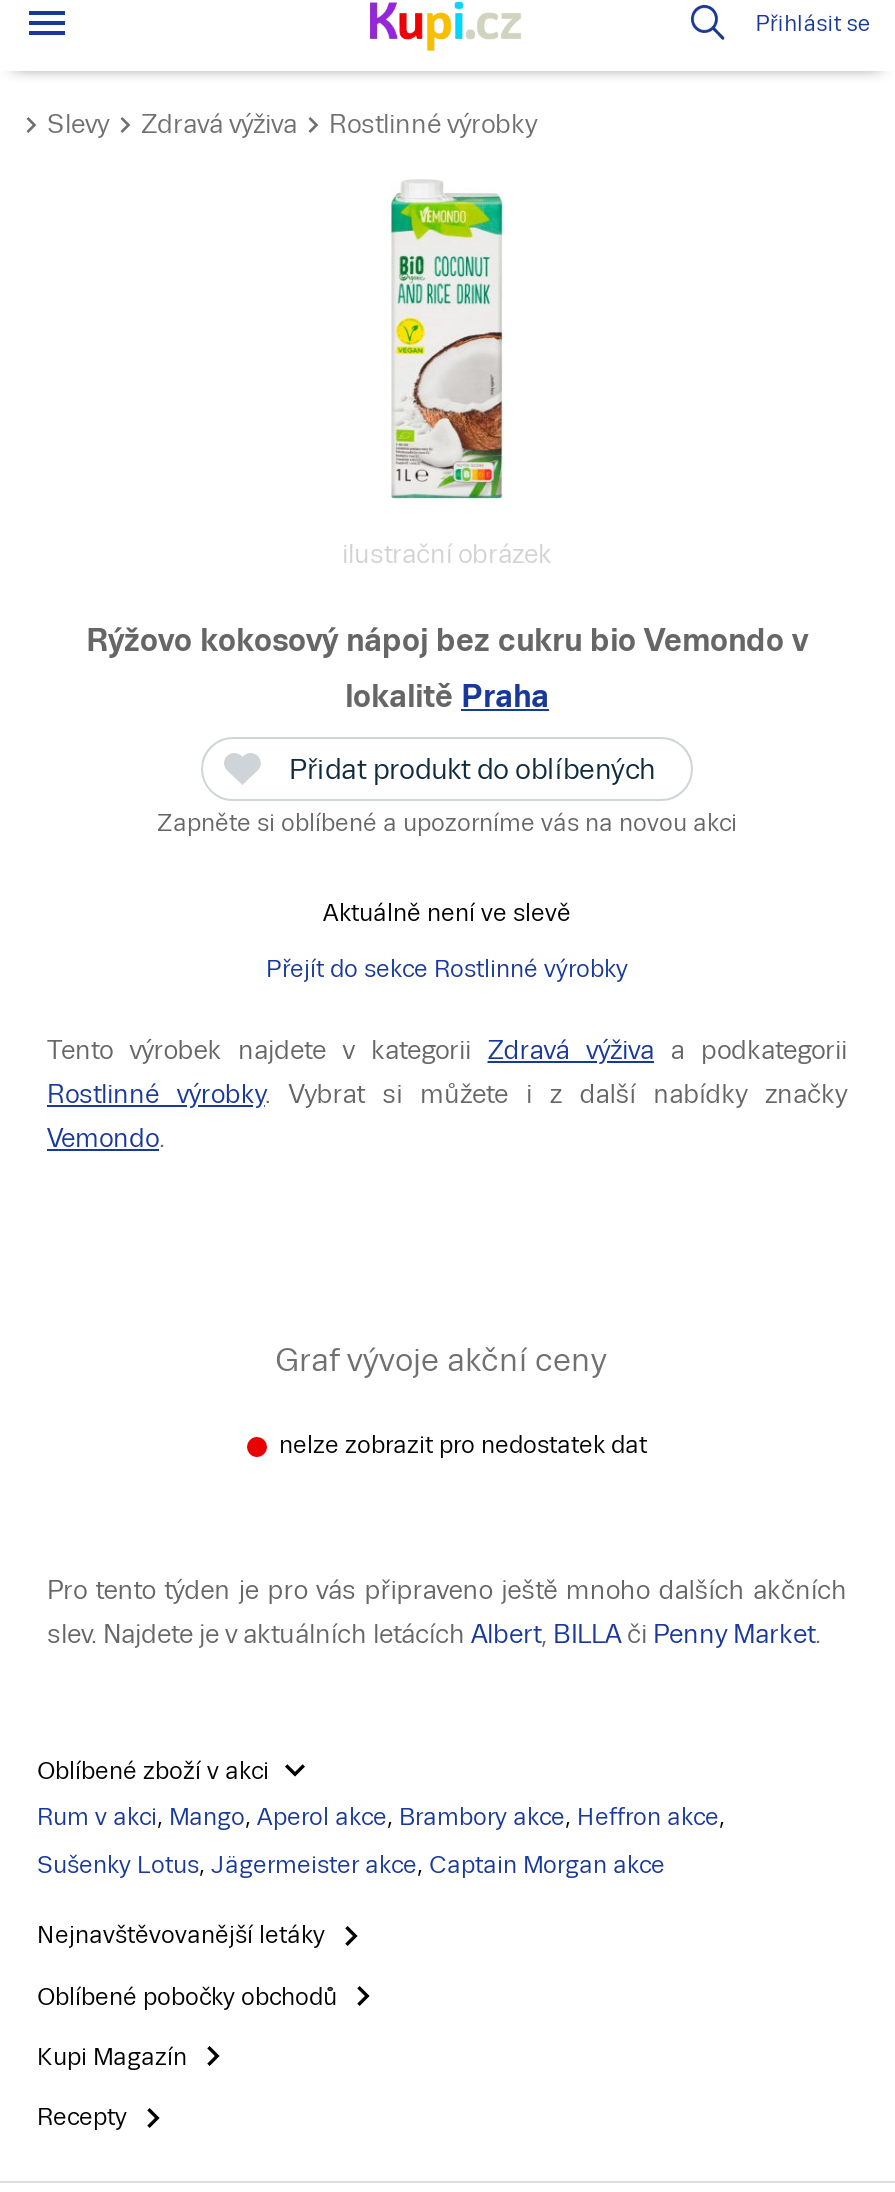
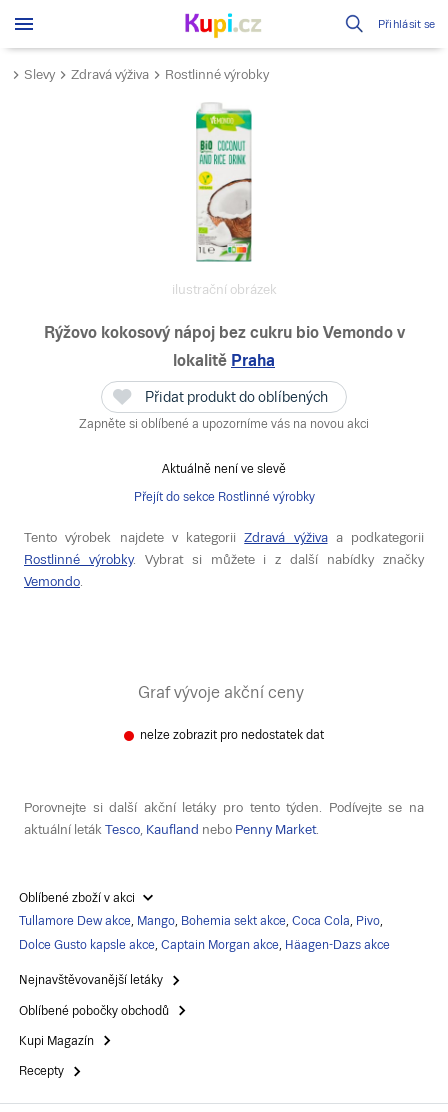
- Pro tento týden je pro vás připraveno ještě mnoho dalších akčních
+ Porovnejte si další akční letáky pro tento týden. Podívejte se na

- slev. Najdete je v aktuálních letácích Albert, BILLA či Penny Market.
+ aktuální leták Tesco, Kaufland nebo Penny Market.

- Rum v akci, Mango, Aperol akce, Brambory akce, Heffron akce,
+ Tullamore Dew akce, Mango, Bohemia sekt akce, Coca Cola, Pivo,

- Sušenky Lotus, Jägermeister akce, Captain Morgan akce
+ Dolce Gusto kapsle akce, Captain Morgan akce, Häagen-Dazs akce
